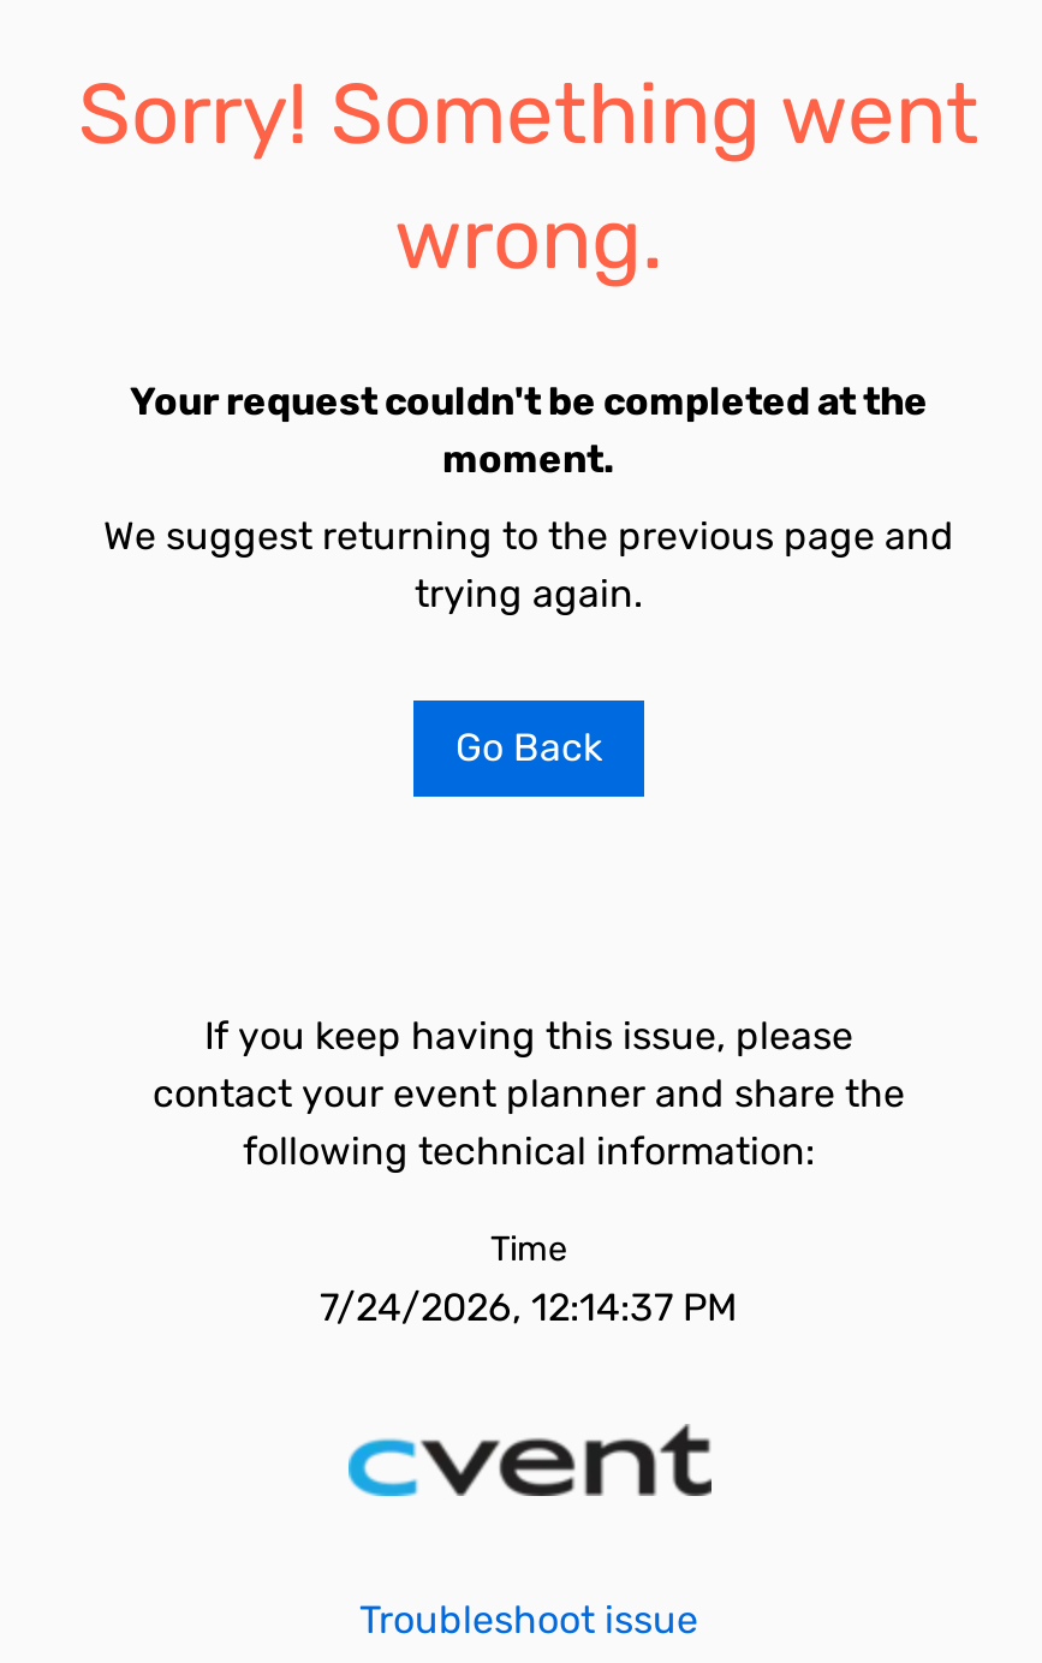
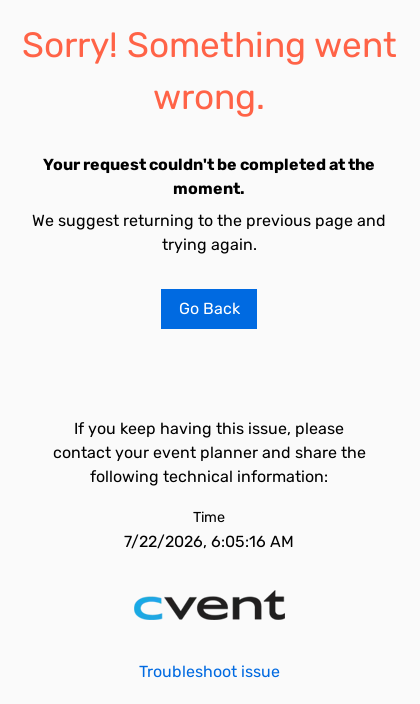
- 7/24/2026, 12:14:37 PM
+ 7/22/2026, 6:05:16 AM
